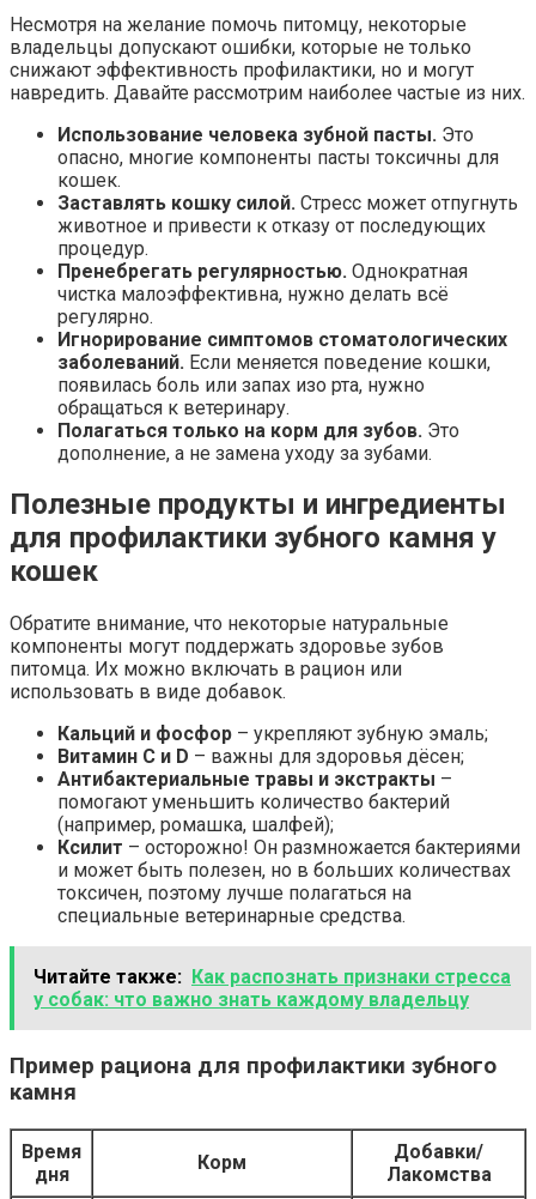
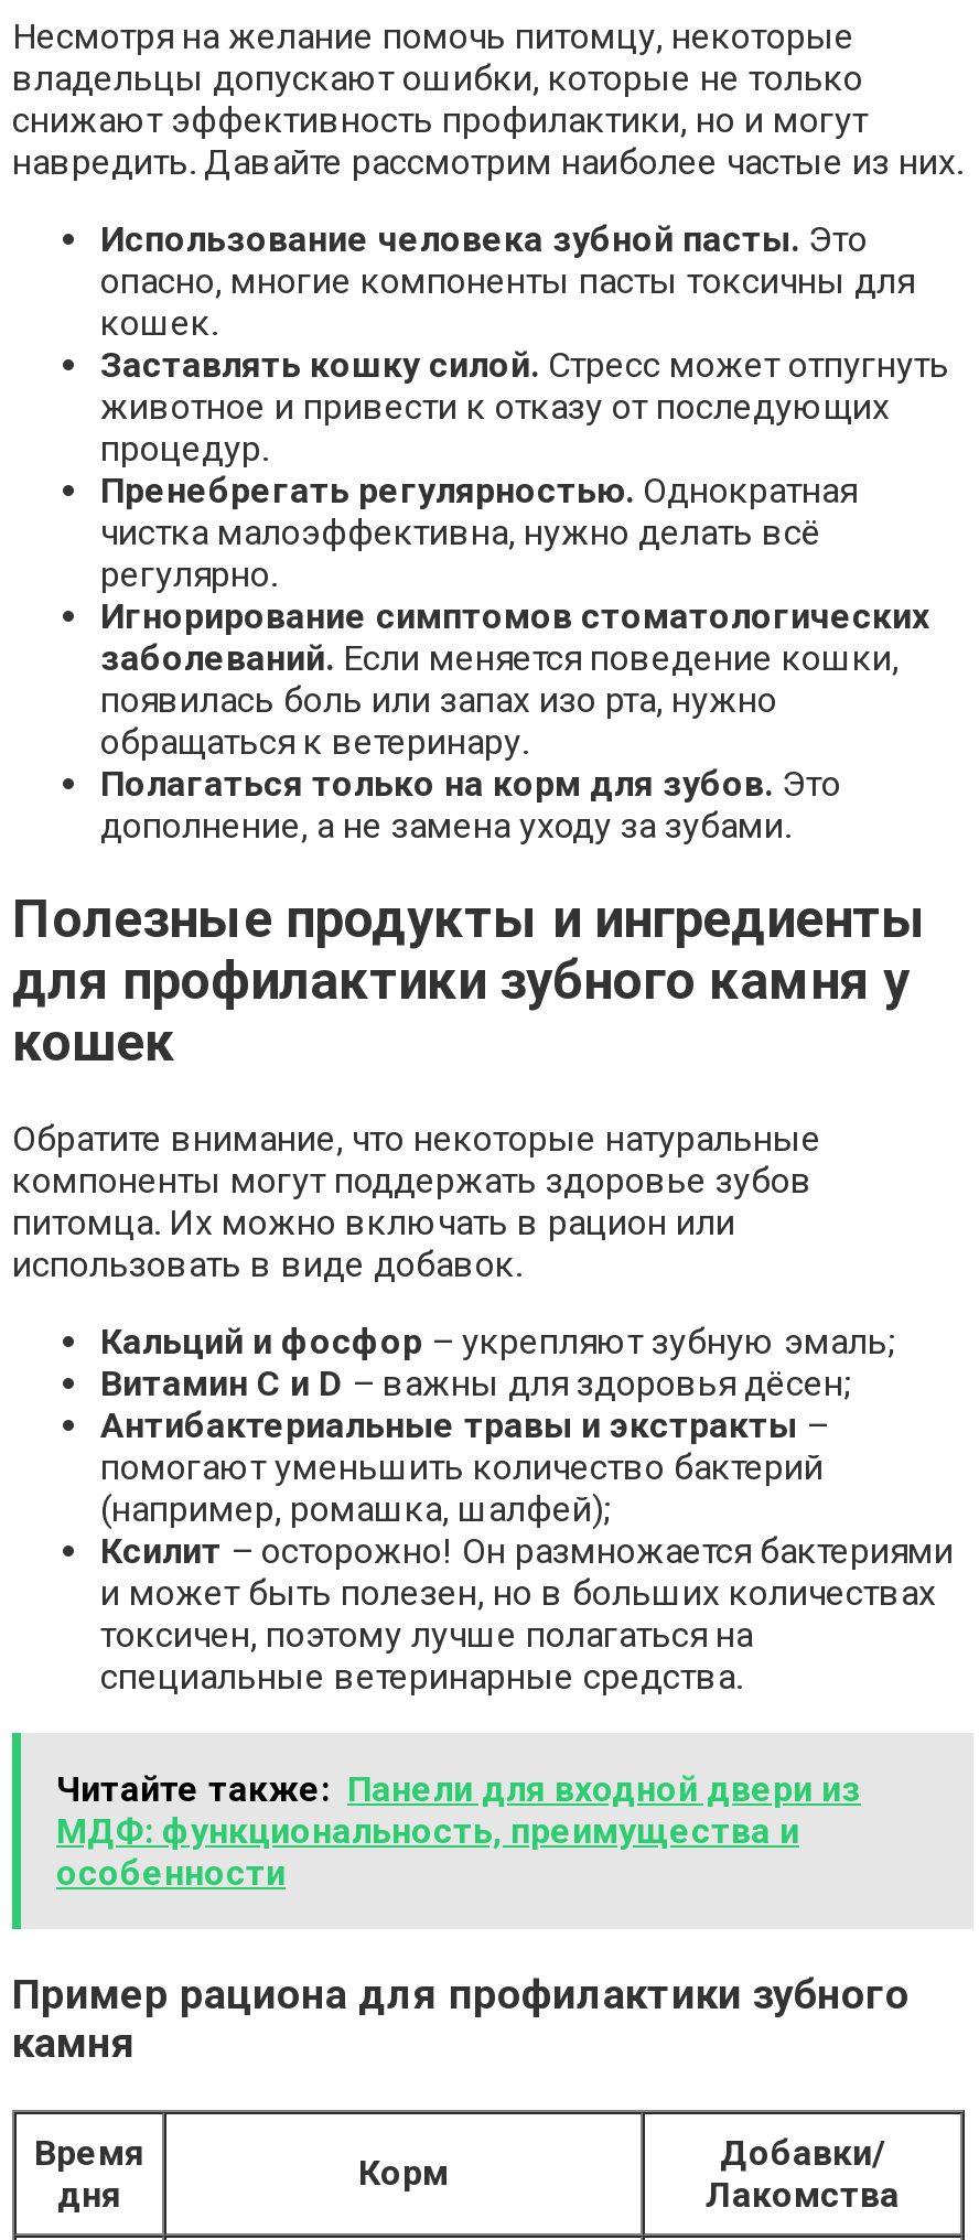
- Читайте также: Как распознать признаки стресса
- у собак: что важно знать каждому владельцу
+ Читайте также: Панели для входной двери из
+ МДФ: функциональность, преимущества и
+ особенности
